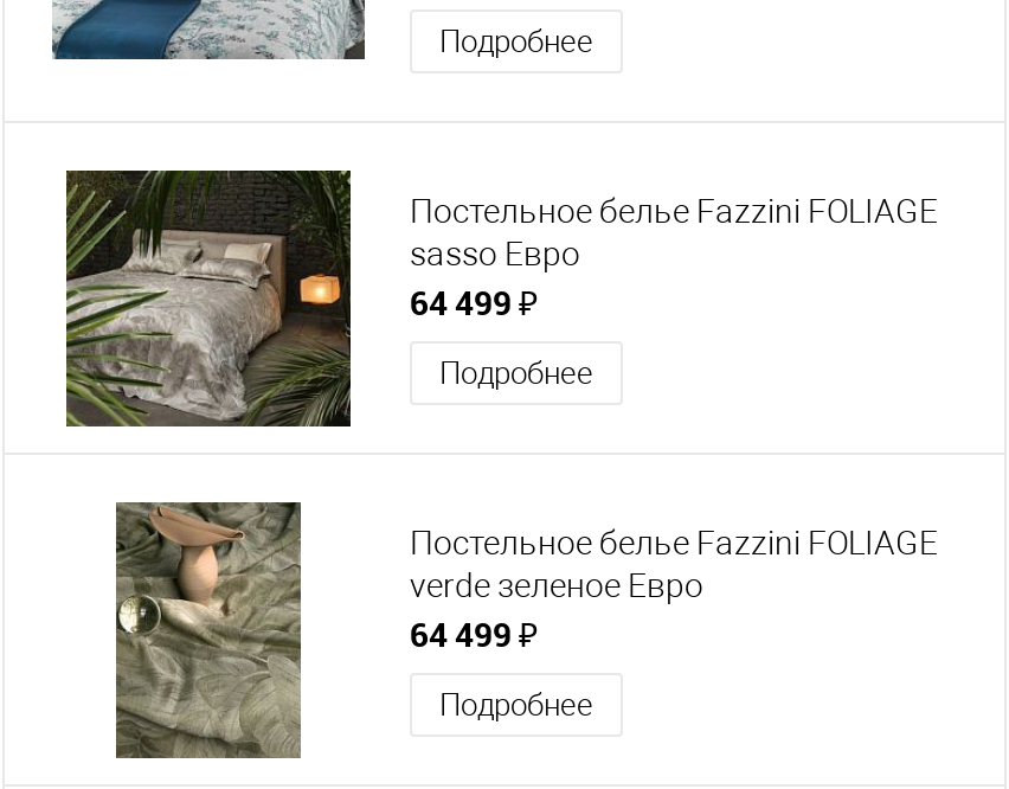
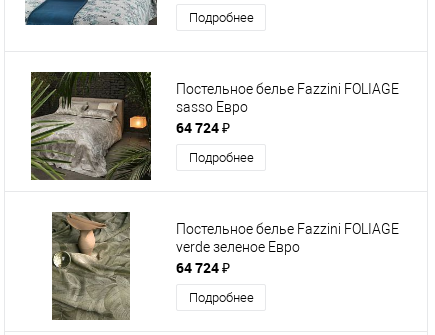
- 64 499 ₽
+ 64 724 ₽

- 64 499 ₽
+ 64 724 ₽
